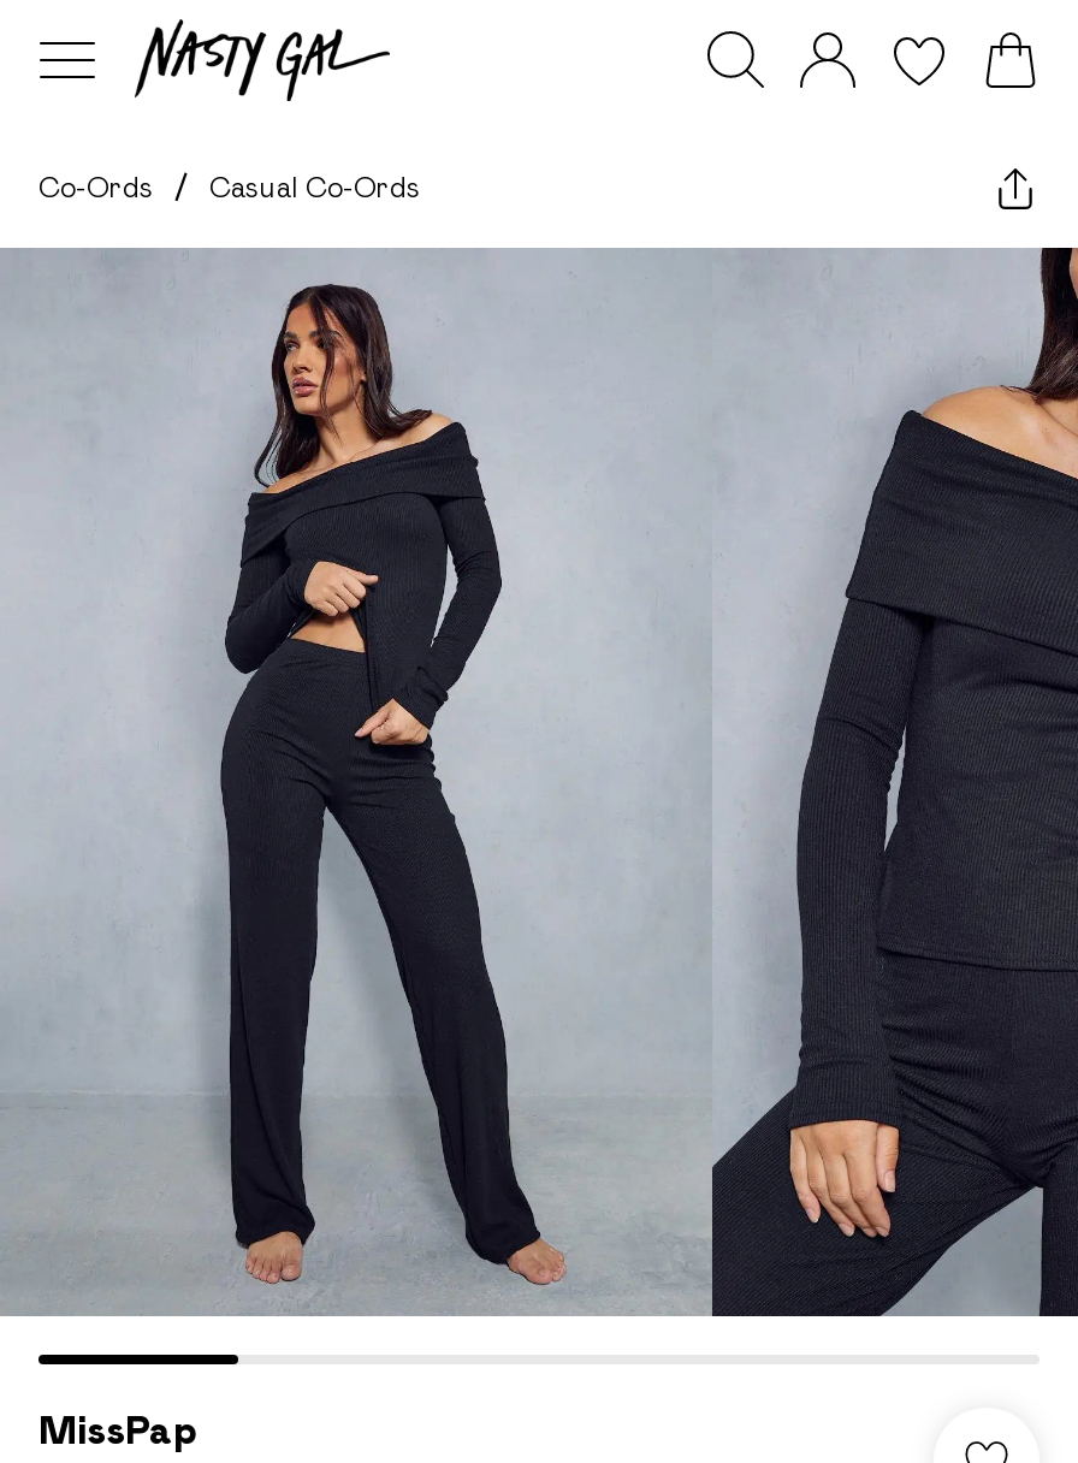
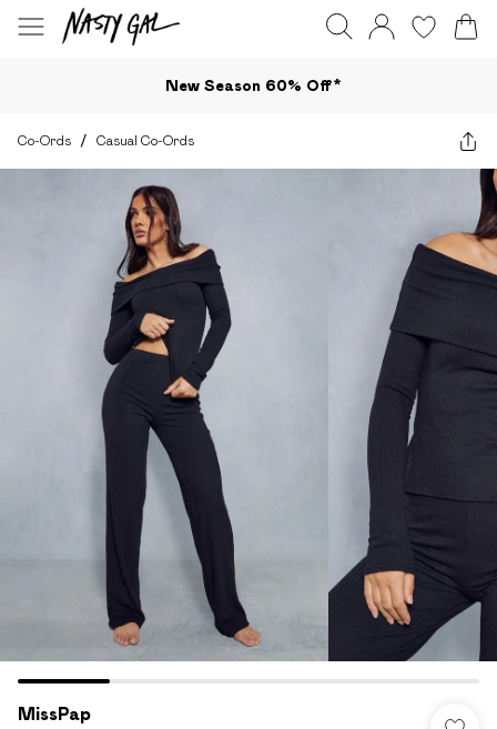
+ New Season 60% Off*
